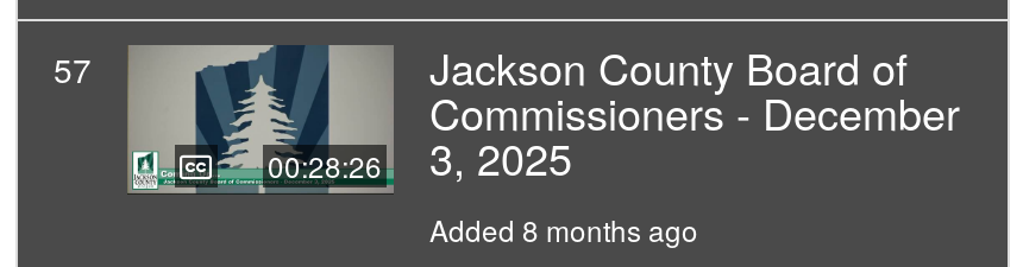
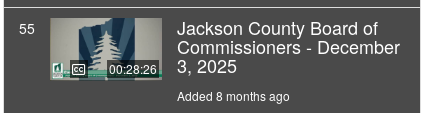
- 57
+ 55
